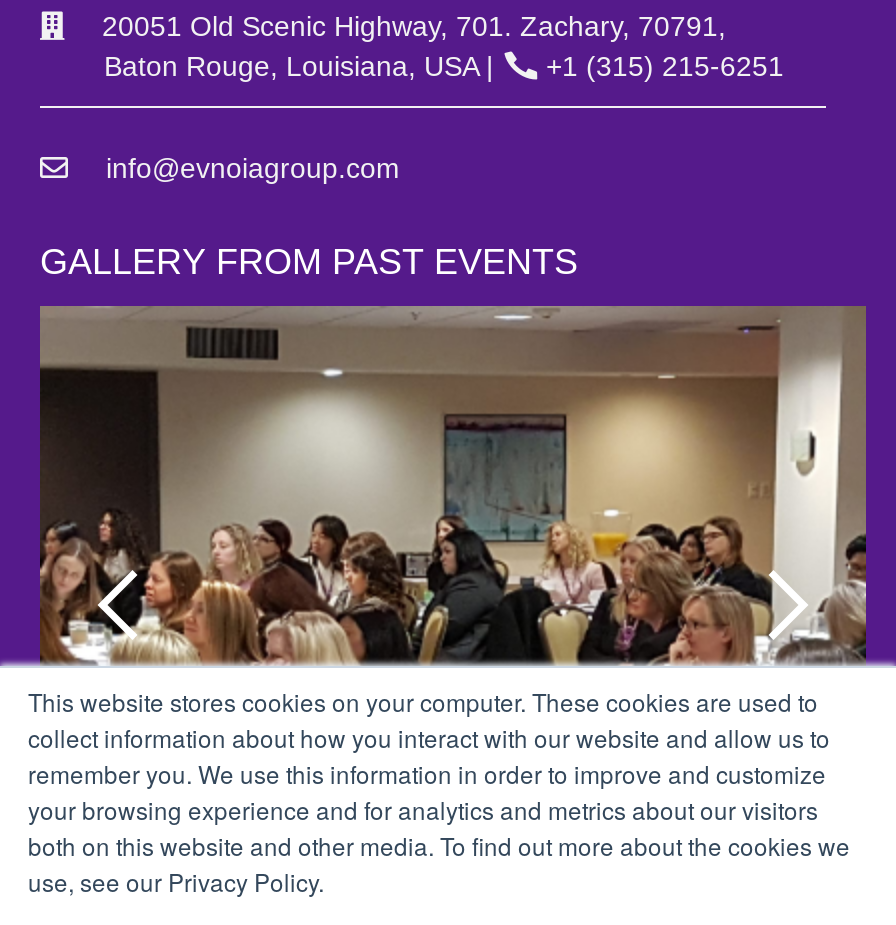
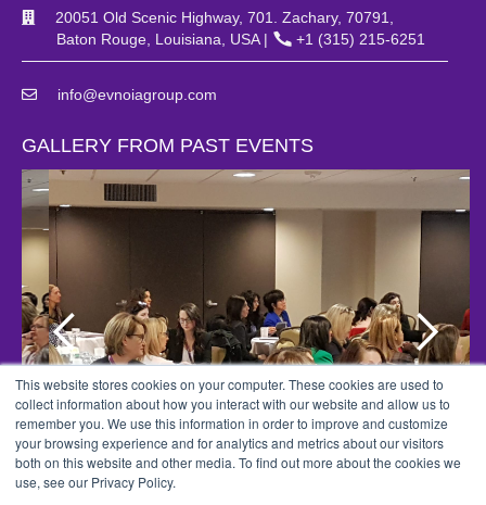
- [image]
+ [image]
